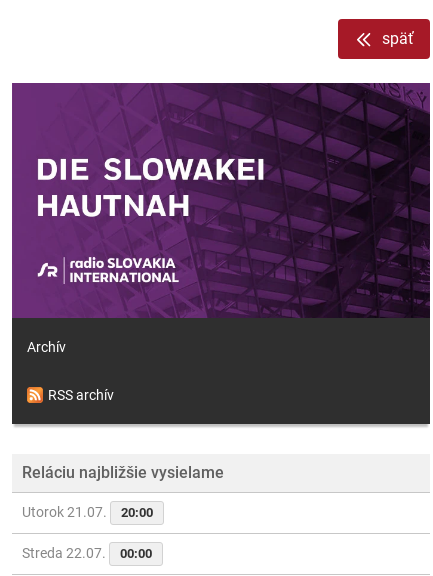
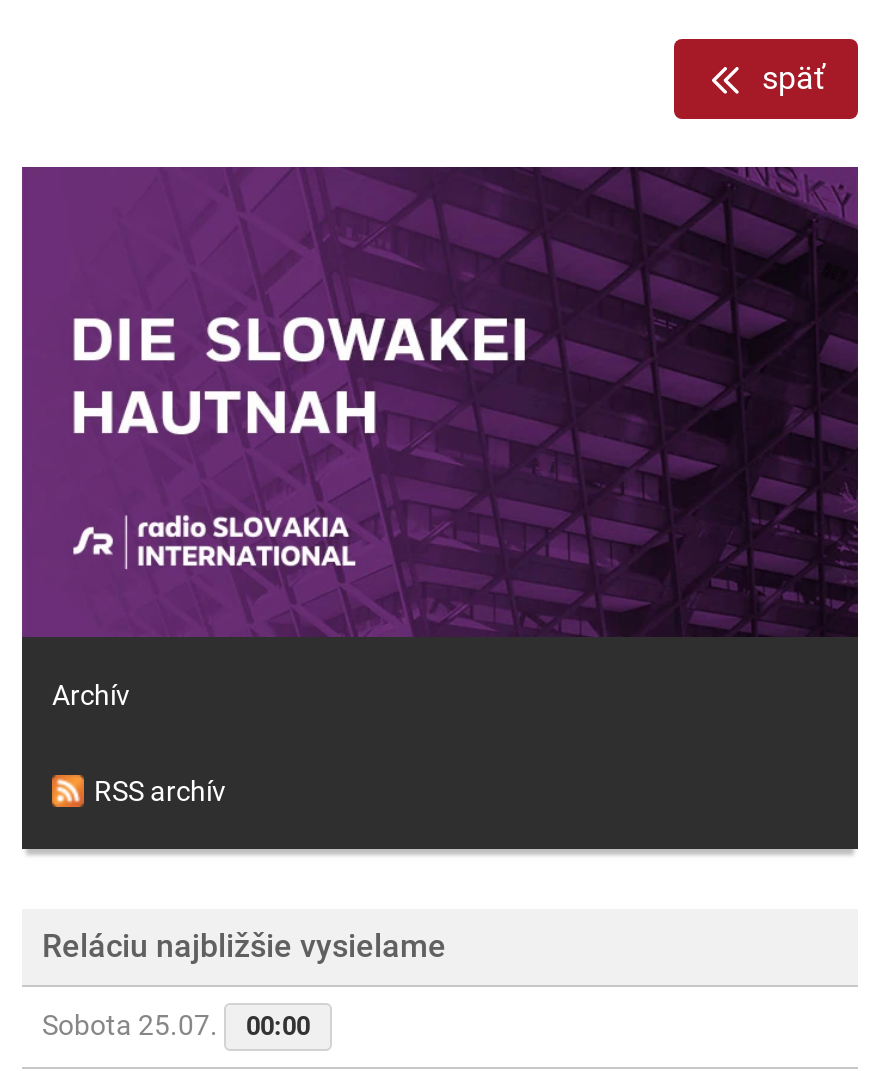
- Utorok 21.07.
- 20:00
- Streda 22.07.
+ Sobota 25.07.
